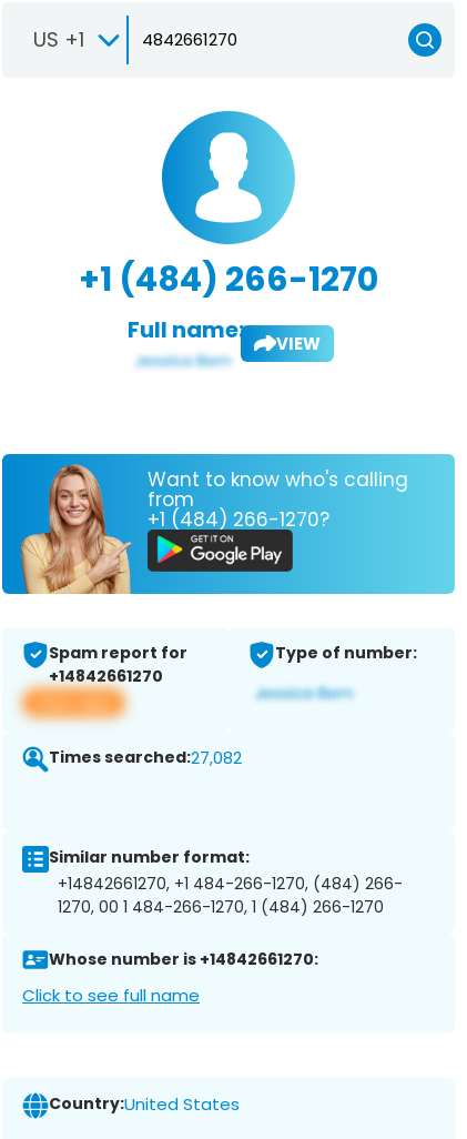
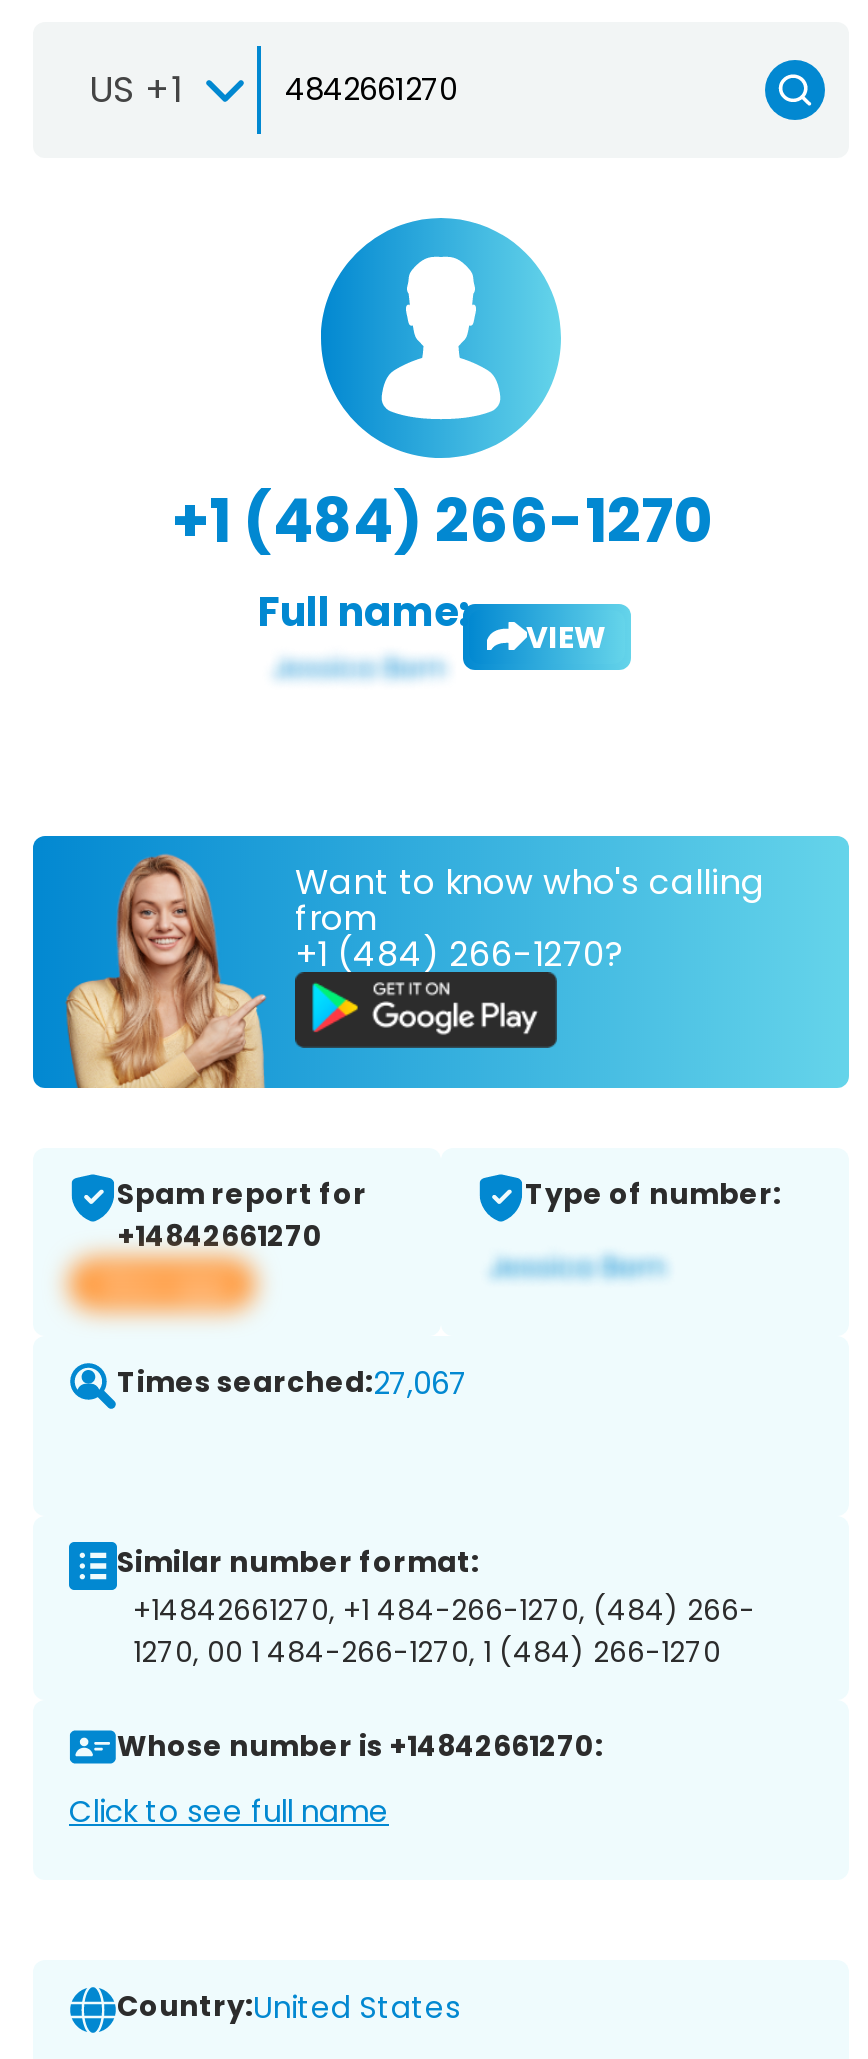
- Times searched:27,082
+ Times searched:27,067
